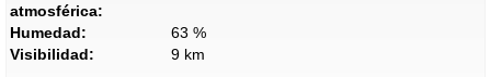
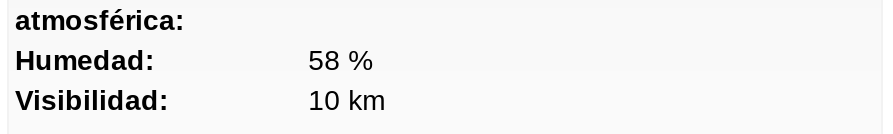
- 63 %
+ 58 %

- 9 km
+ 10 km
